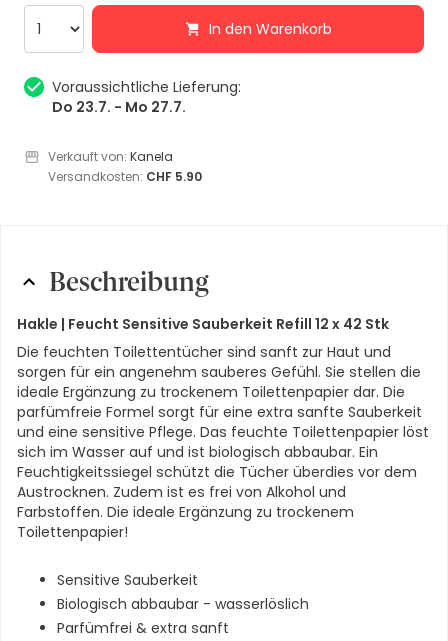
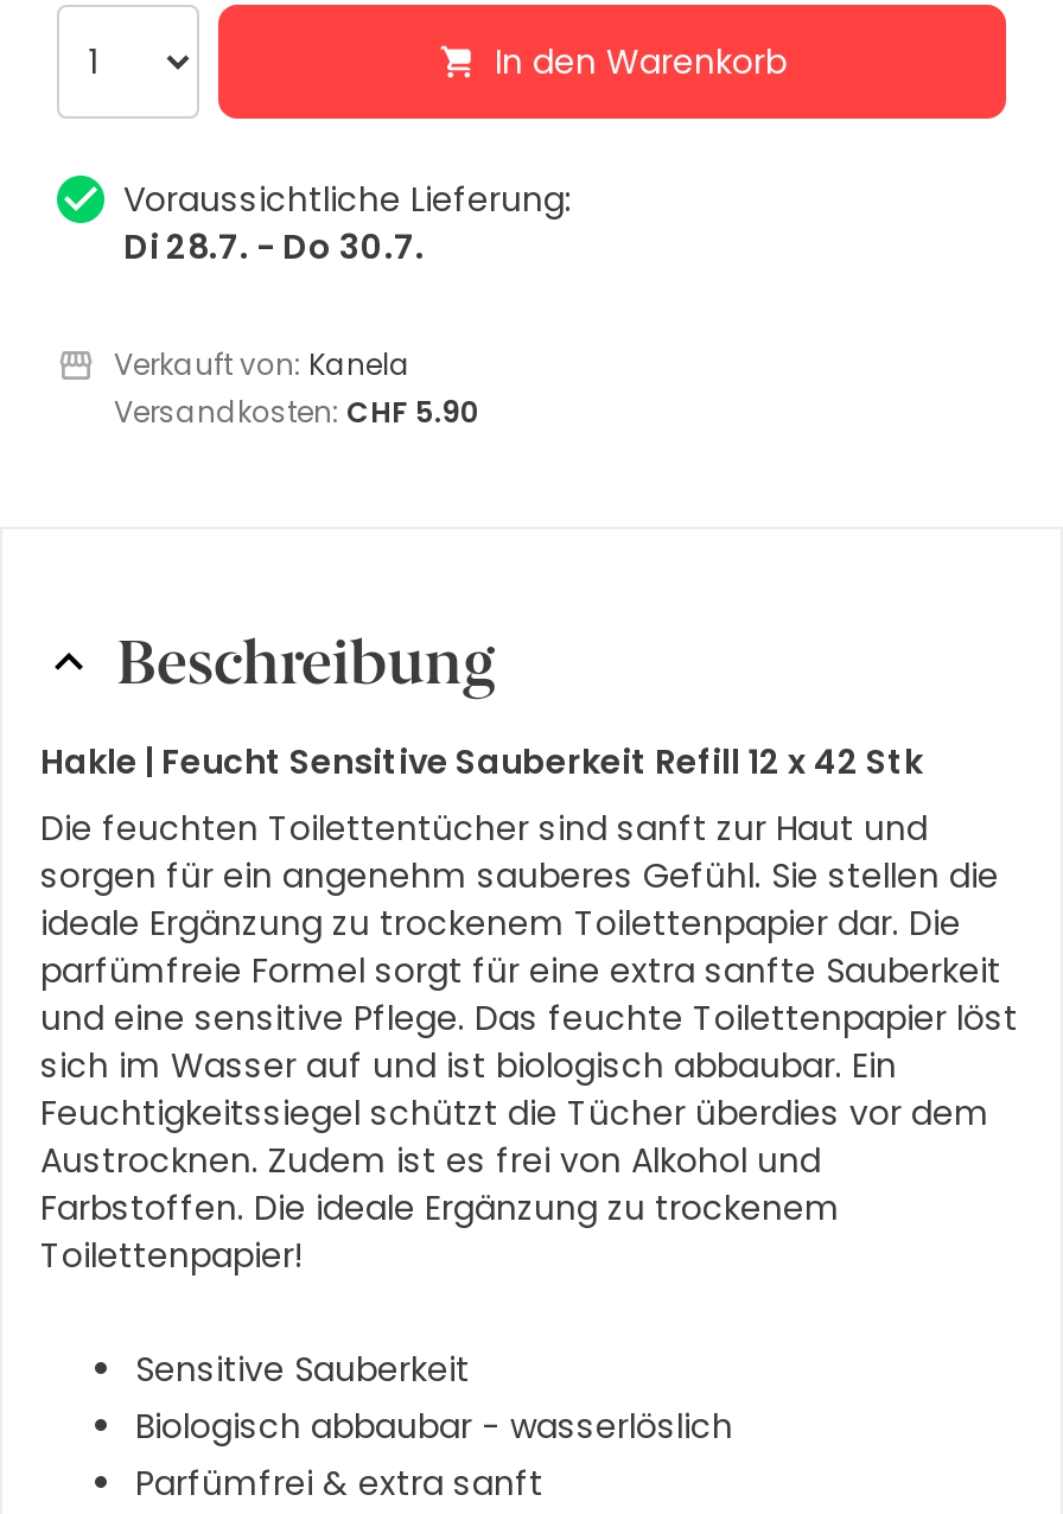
- Do 23.7. - Mo 27.7.
+ Di 28.7. - Do 30.7.
